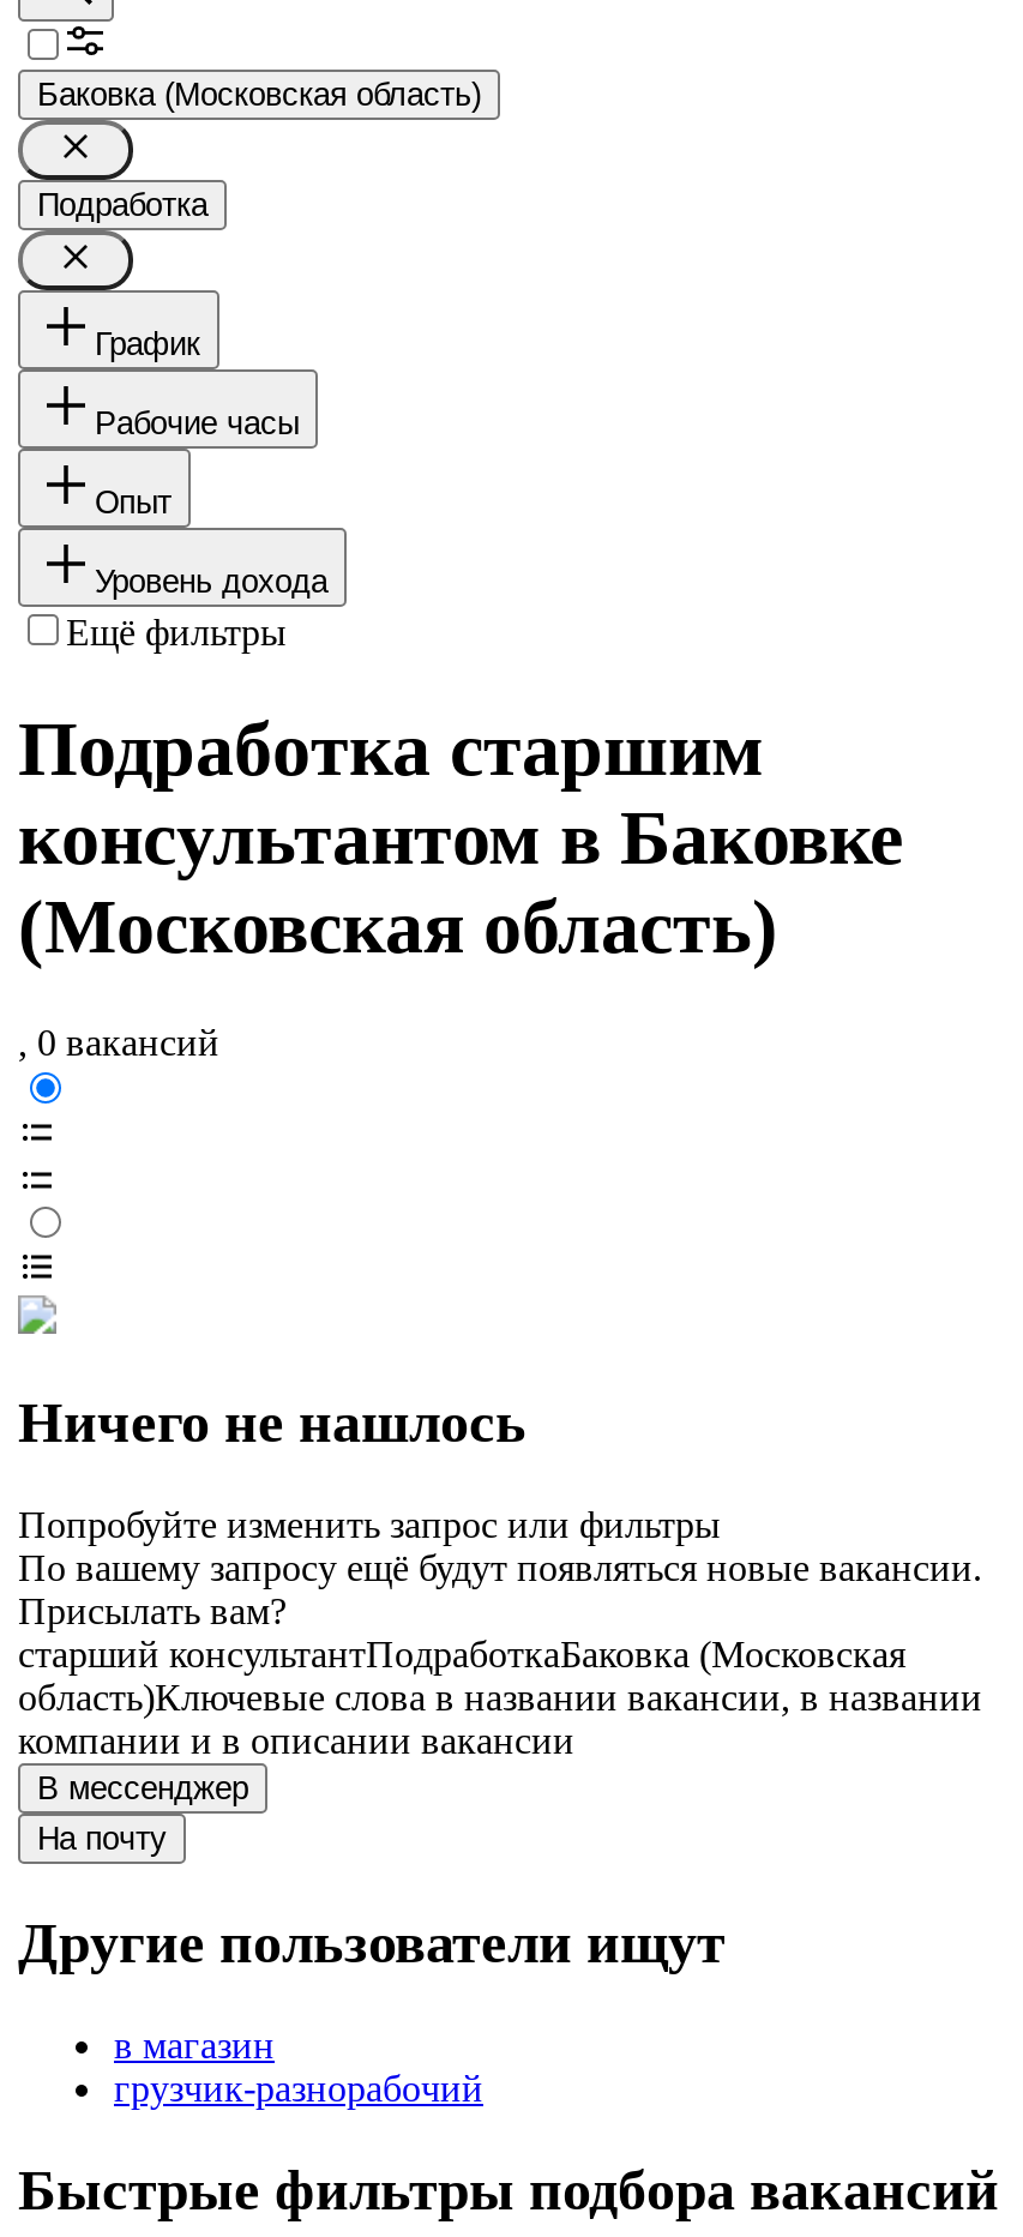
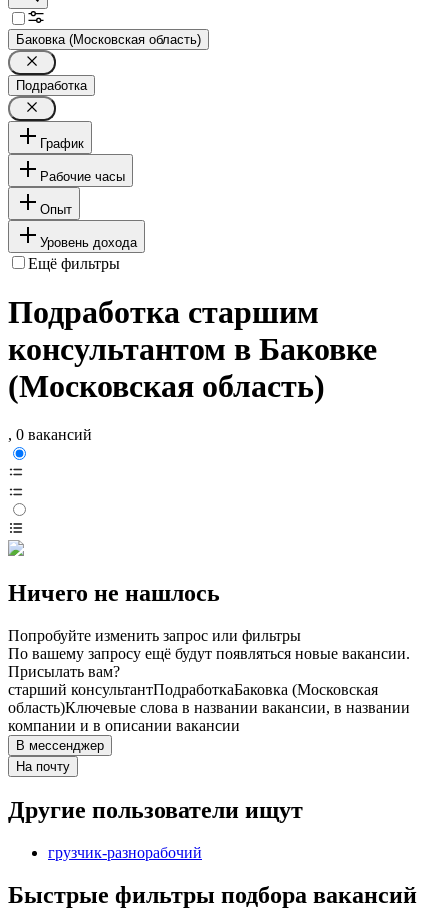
- в магазин
